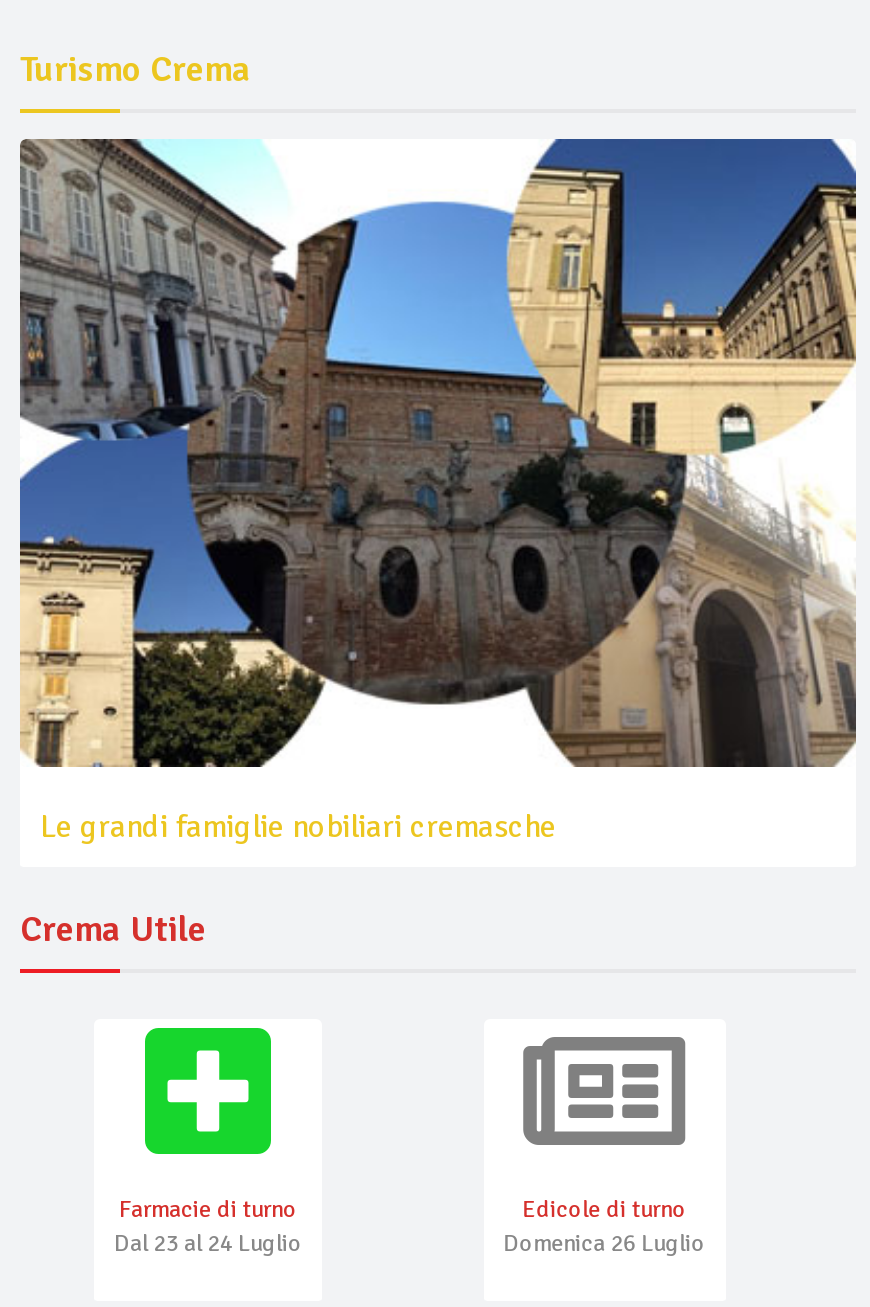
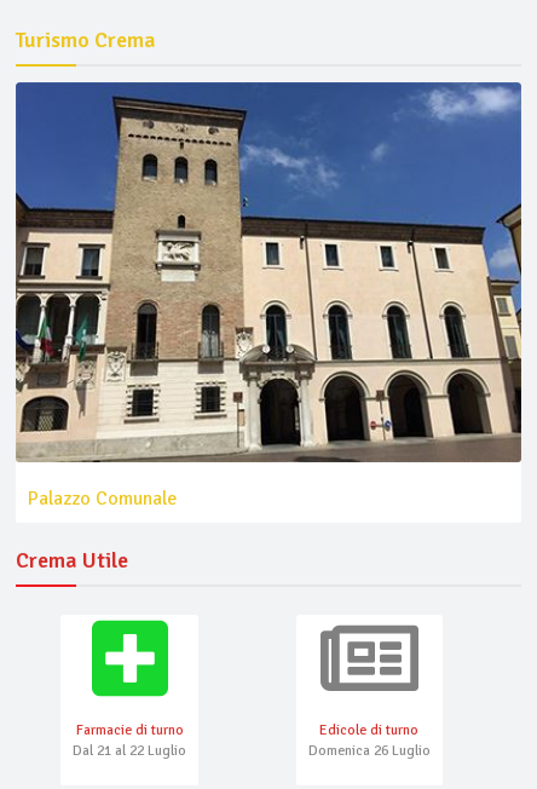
- [image]
- Le grandi famiglie nobiliari cremasche
+ [image]
+ Palazzo Comunale

- Dal 23 al 24 Luglio
+ Dal 21 al 22 Luglio
